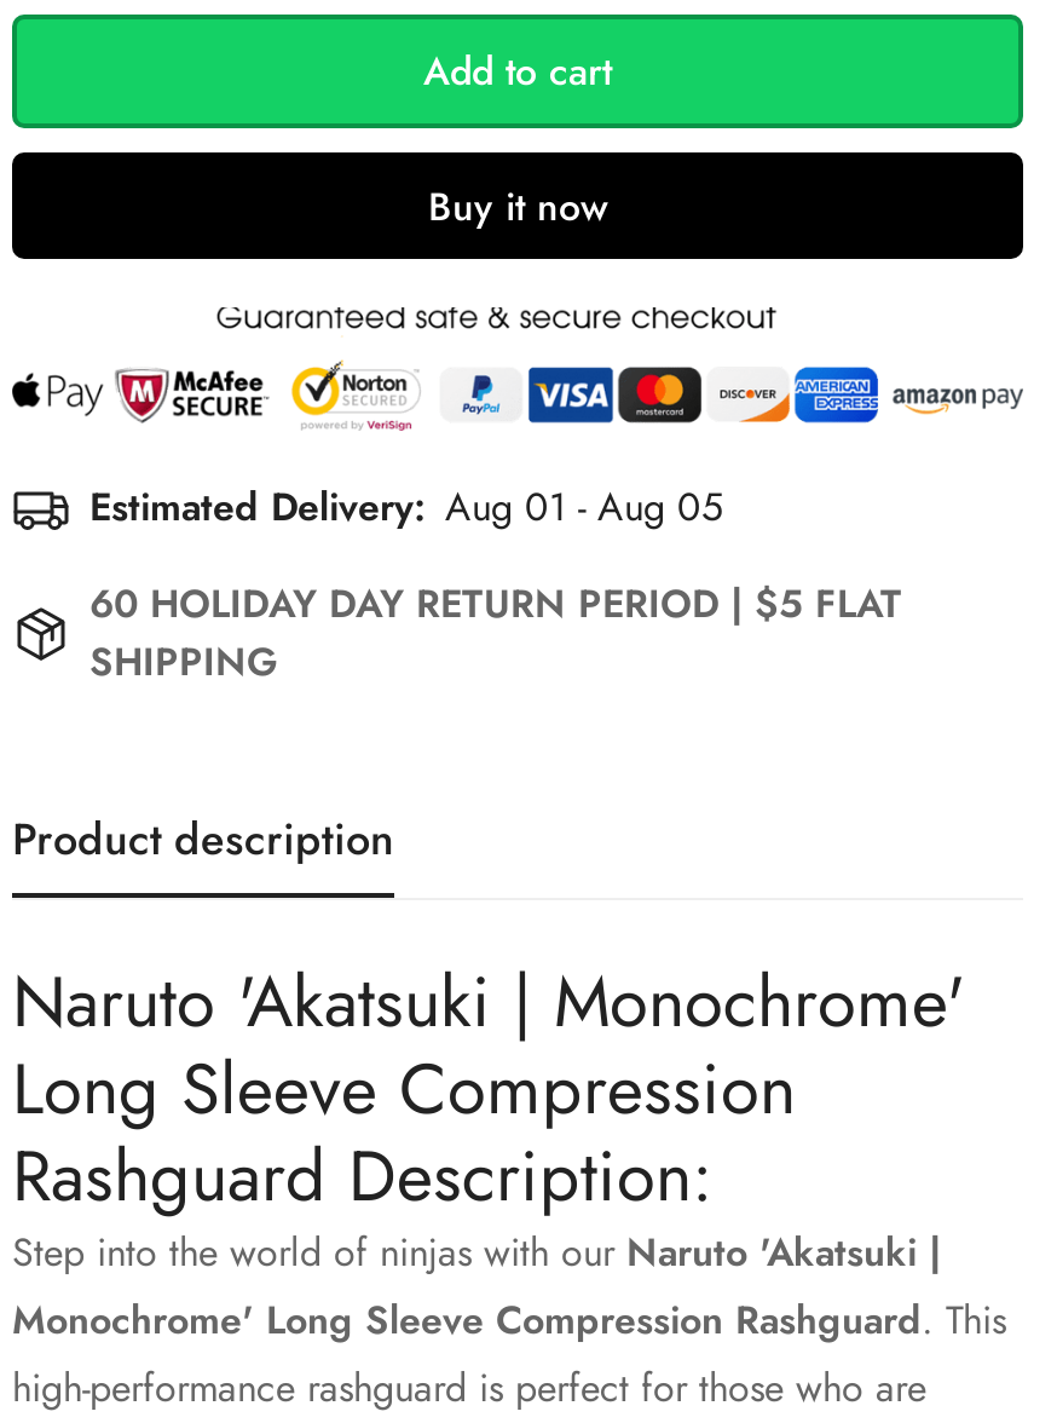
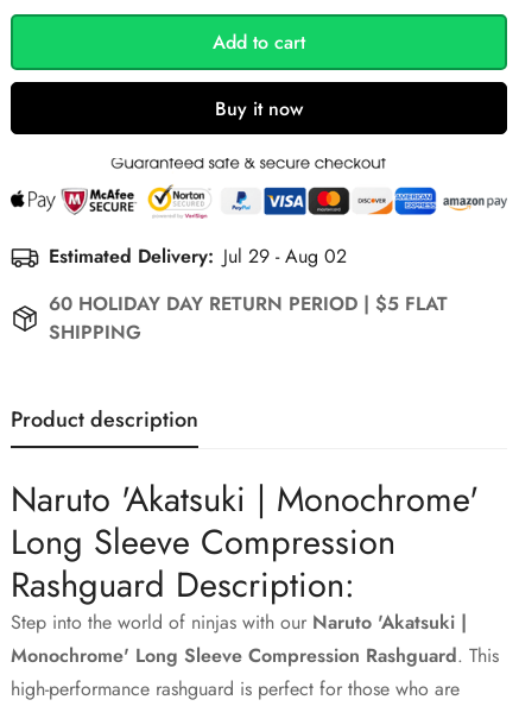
- Estimated Delivery: Aug 01 - Aug 05
+ Estimated Delivery: Jul 29 - Aug 02
